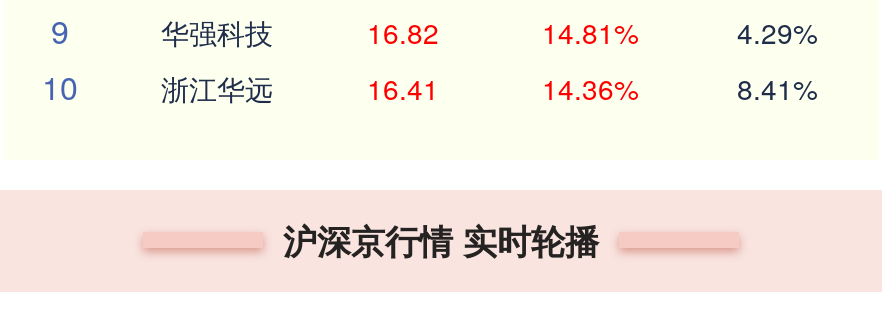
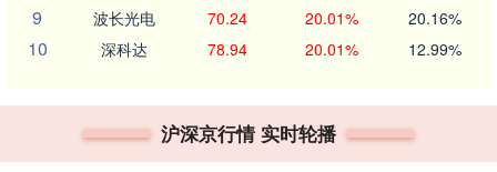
- 华强科技
- 16.82
- 14.81%
- 4.29%
+ 波长光电
+ 70.24
+ 20.01%
+ 20.16%

- 浙江华远
- 16.41
- 14.36%
- 8.41%
+ 深科达
+ 78.94
+ 20.01%
+ 12.99%
